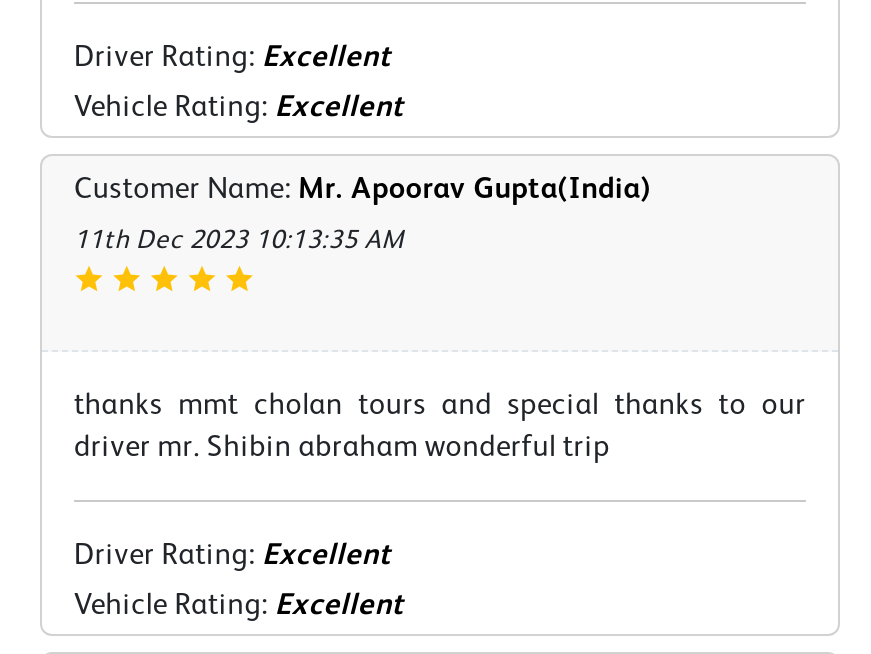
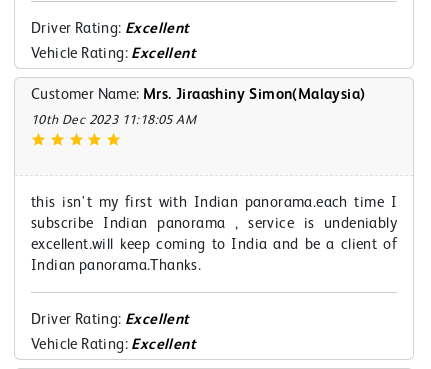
- Customer Name: Mr. Apoorav Gupta(India)
+ Customer Name: Mrs. Jiraashiny Simon(Malaysia)

- 11th Dec 2023 10:13:35 AM
+ 10th Dec 2023 11:18:05 AM

- thanks mmt cholan tours and special thanks to our
- driver mr. Shibin abraham wonderful trip
+ this isn't my first with Indian panorama.each time I
+ subscribe Indian panorama , service is undeniably
+ excellent.will keep coming to India and be a client of
+ Indian panorama.Thanks.
